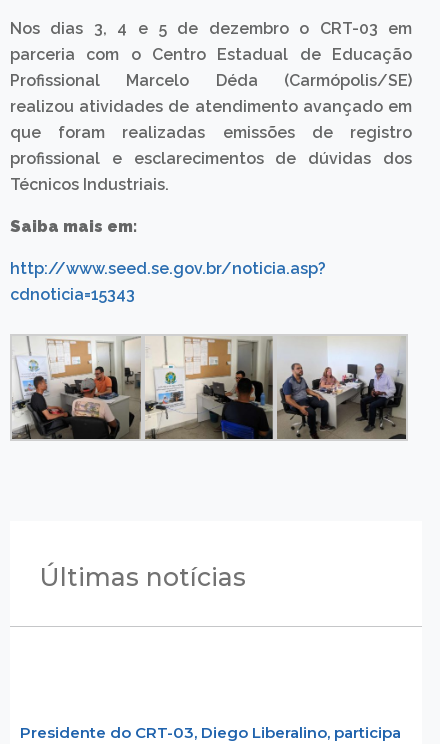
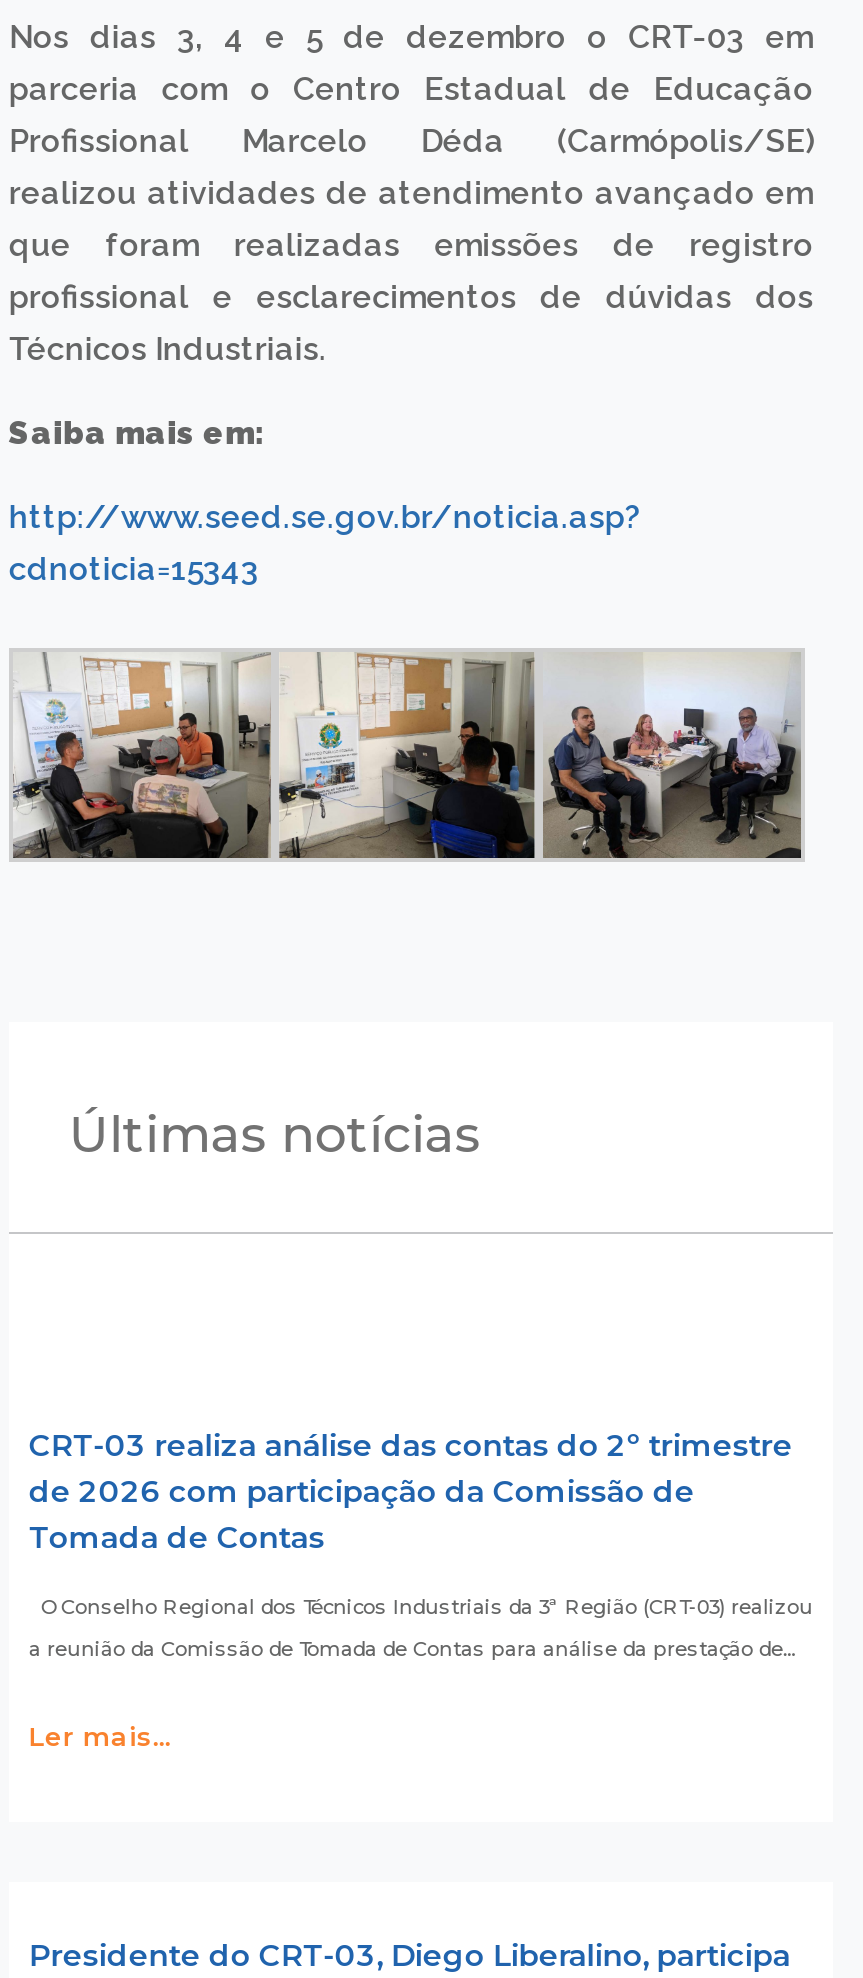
+ CRT-03 realiza análise das contas do 2º trimestre
+ de 2026 com participação da Comissão de
+ Tomada de Contas
+ O Conselho Regional dos Técnicos Industriais da 3ª Região (CRT-03) realizou
+ a reunião da Comissão de Tomada de Contas para análise da prestação de…
+ Ler mais...
